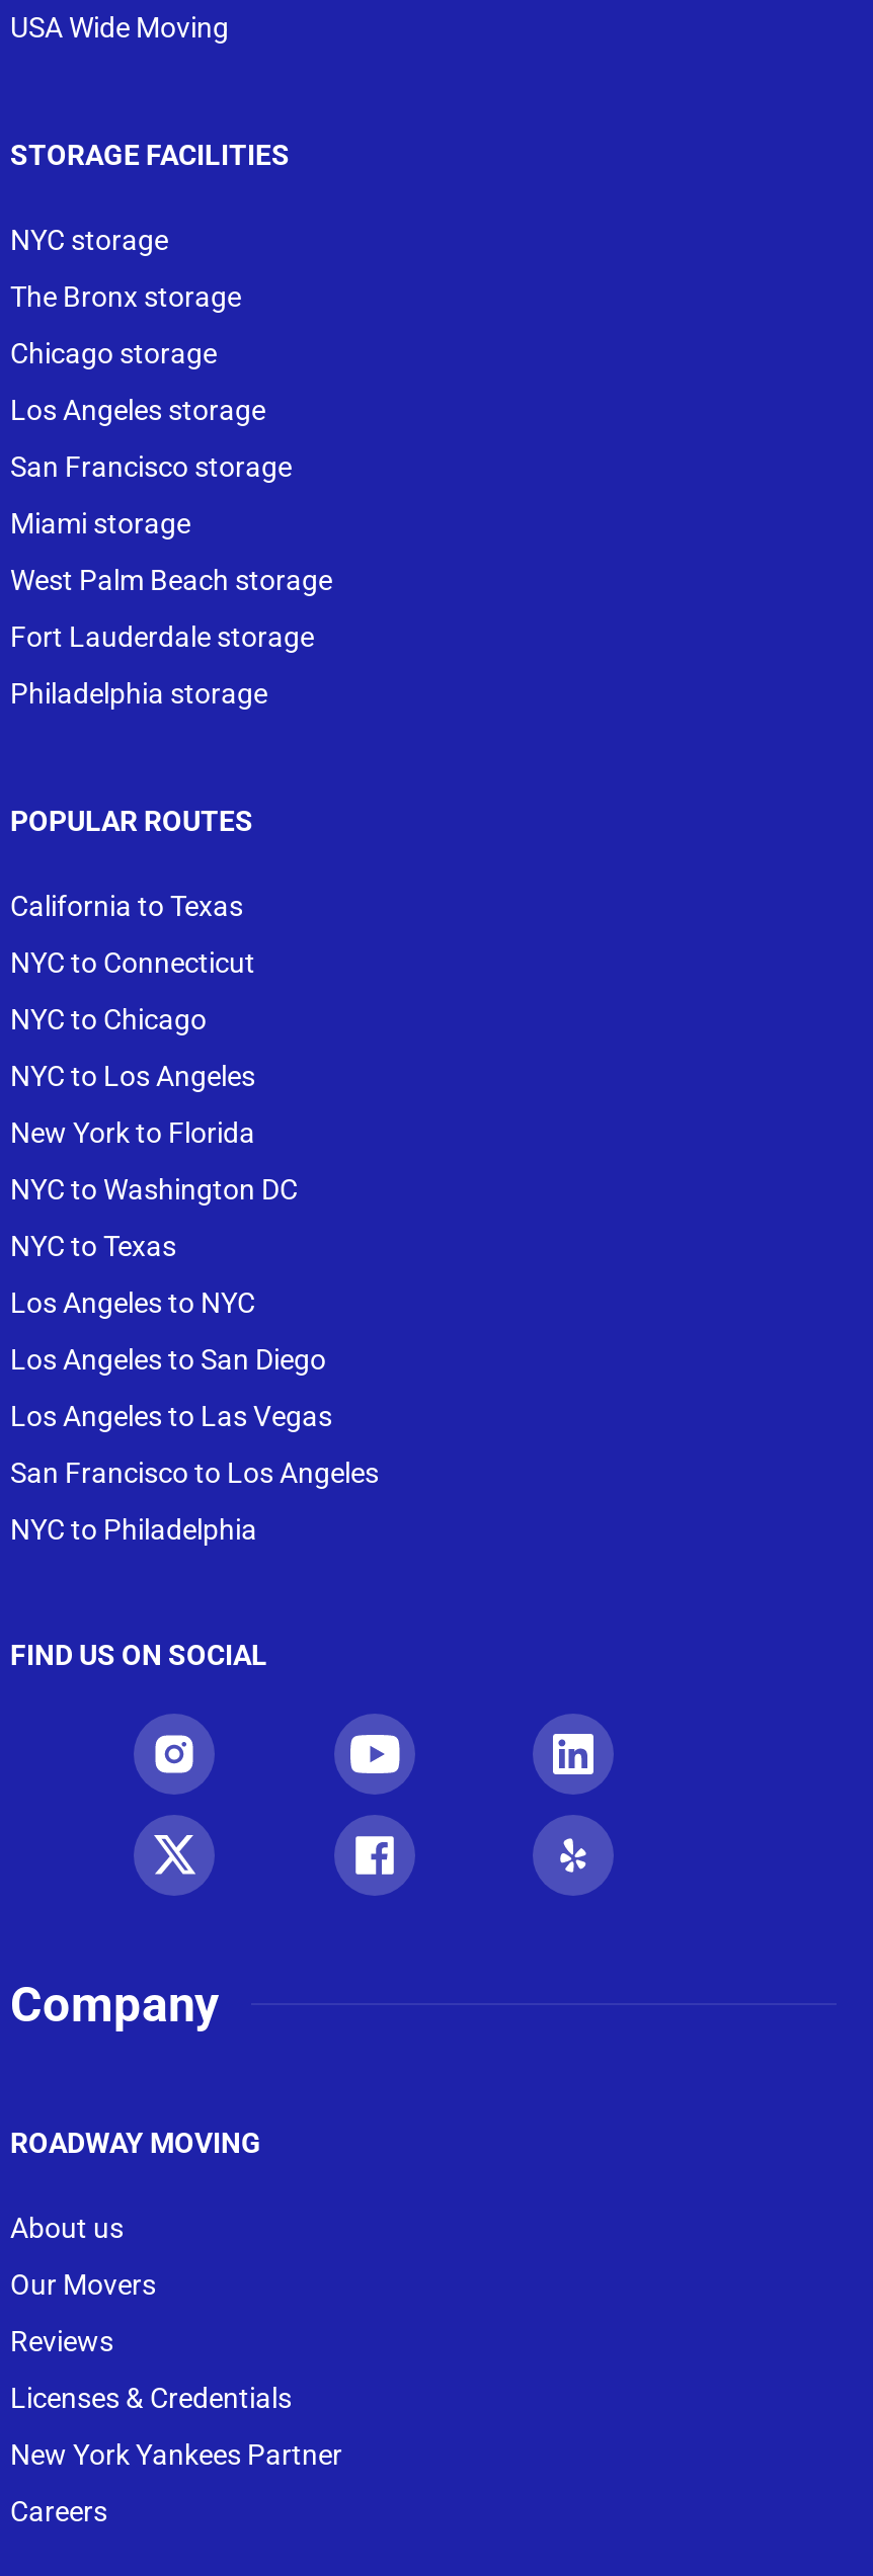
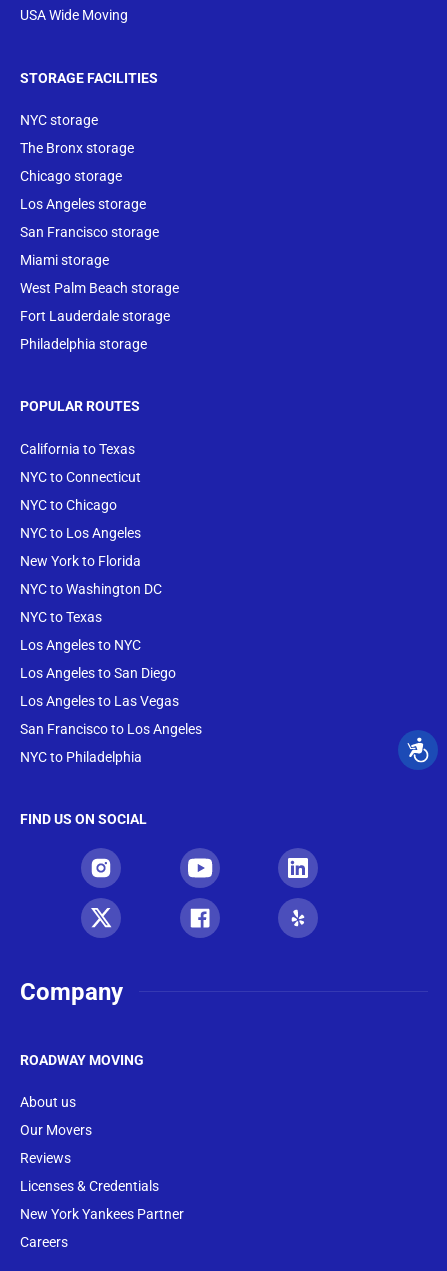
+ [image]
